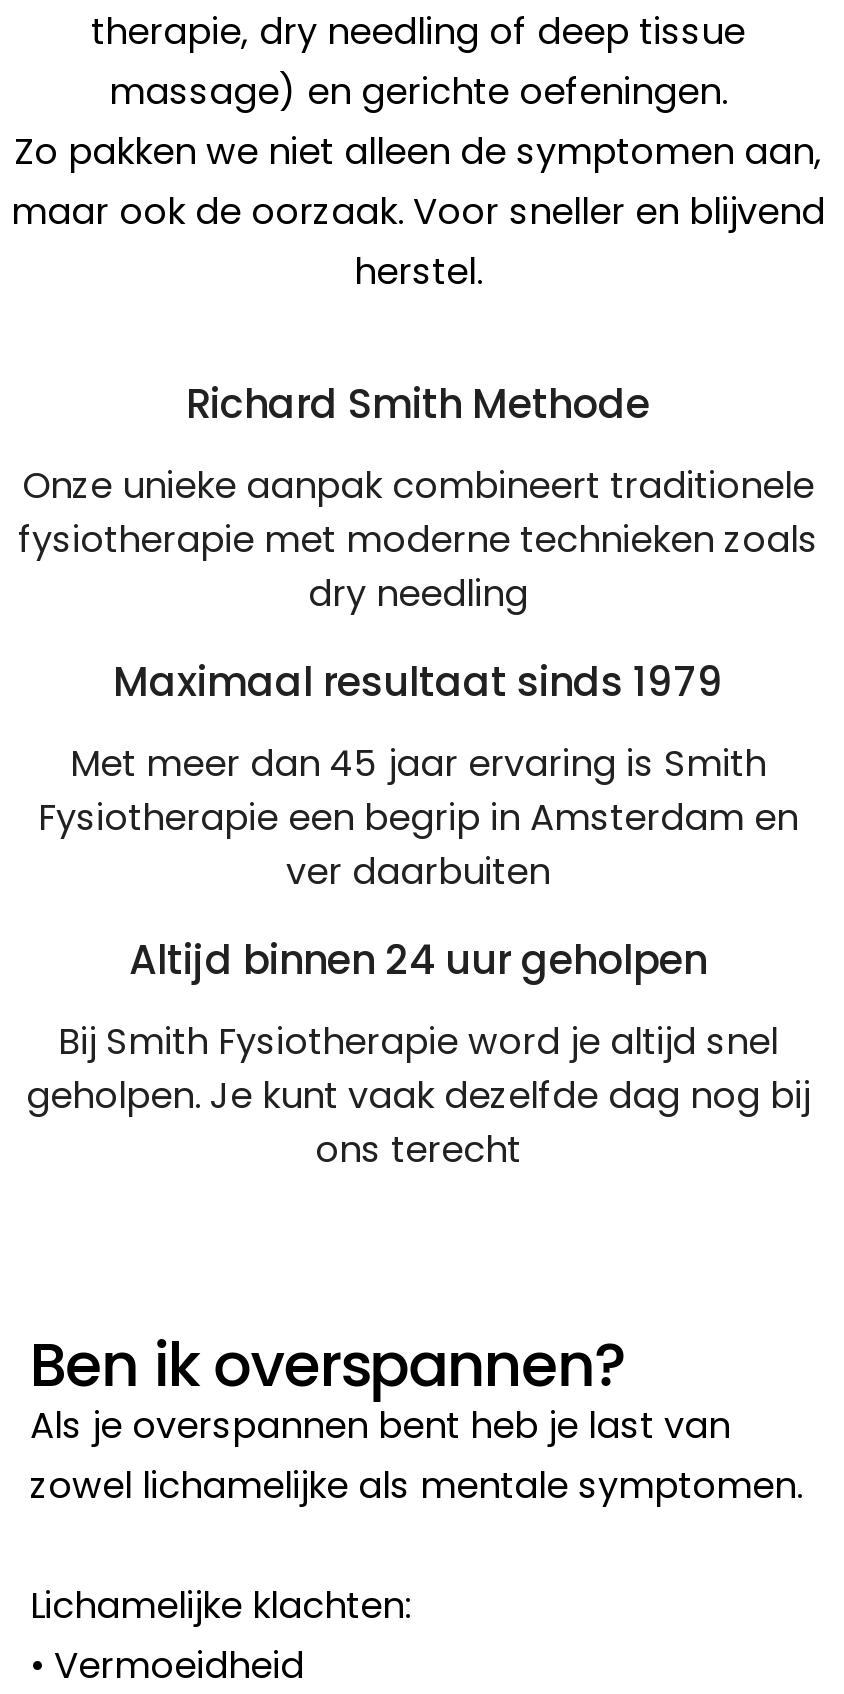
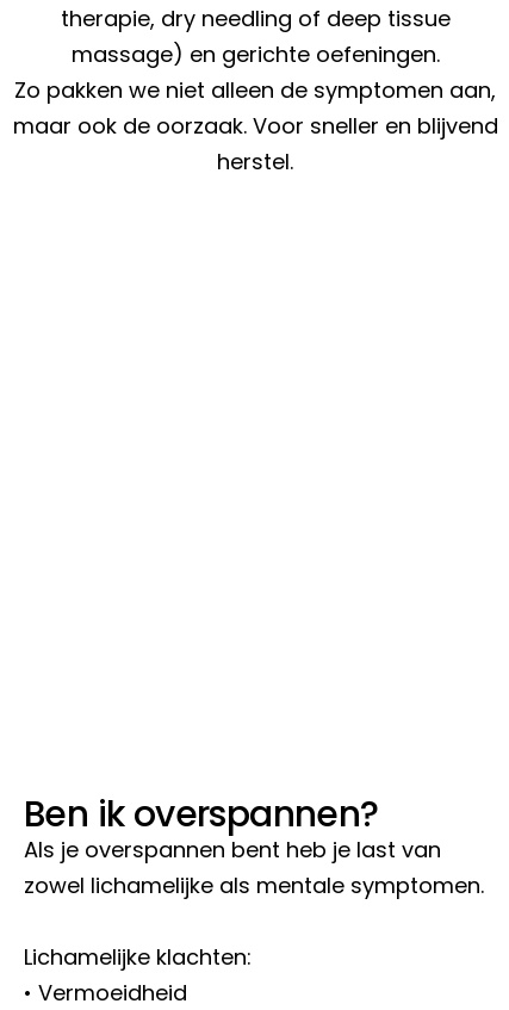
- Richard Smith Methode
- Onze unieke aanpak combineert traditionele
- fysiotherapie met moderne technieken zoals
- dry needling
- Maximaal resultaat sinds 1979
- Met meer dan 45 jaar ervaring is Smith
- Fysiotherapie een begrip in Amsterdam en
- ver daarbuiten
- Altijd binnen 24 uur geholpen
- Bij Smith Fysiotherapie word je altijd snel
- geholpen. Je kunt vaak dezelfde dag nog bij
- ons terecht
